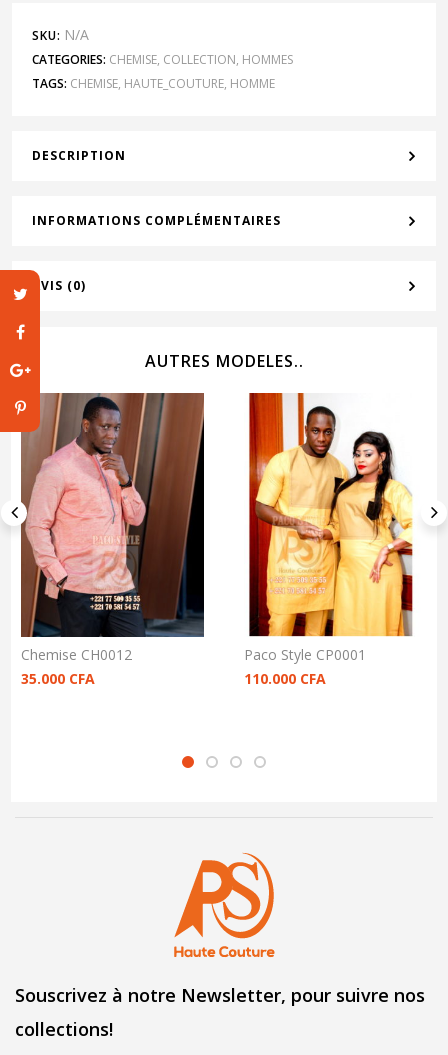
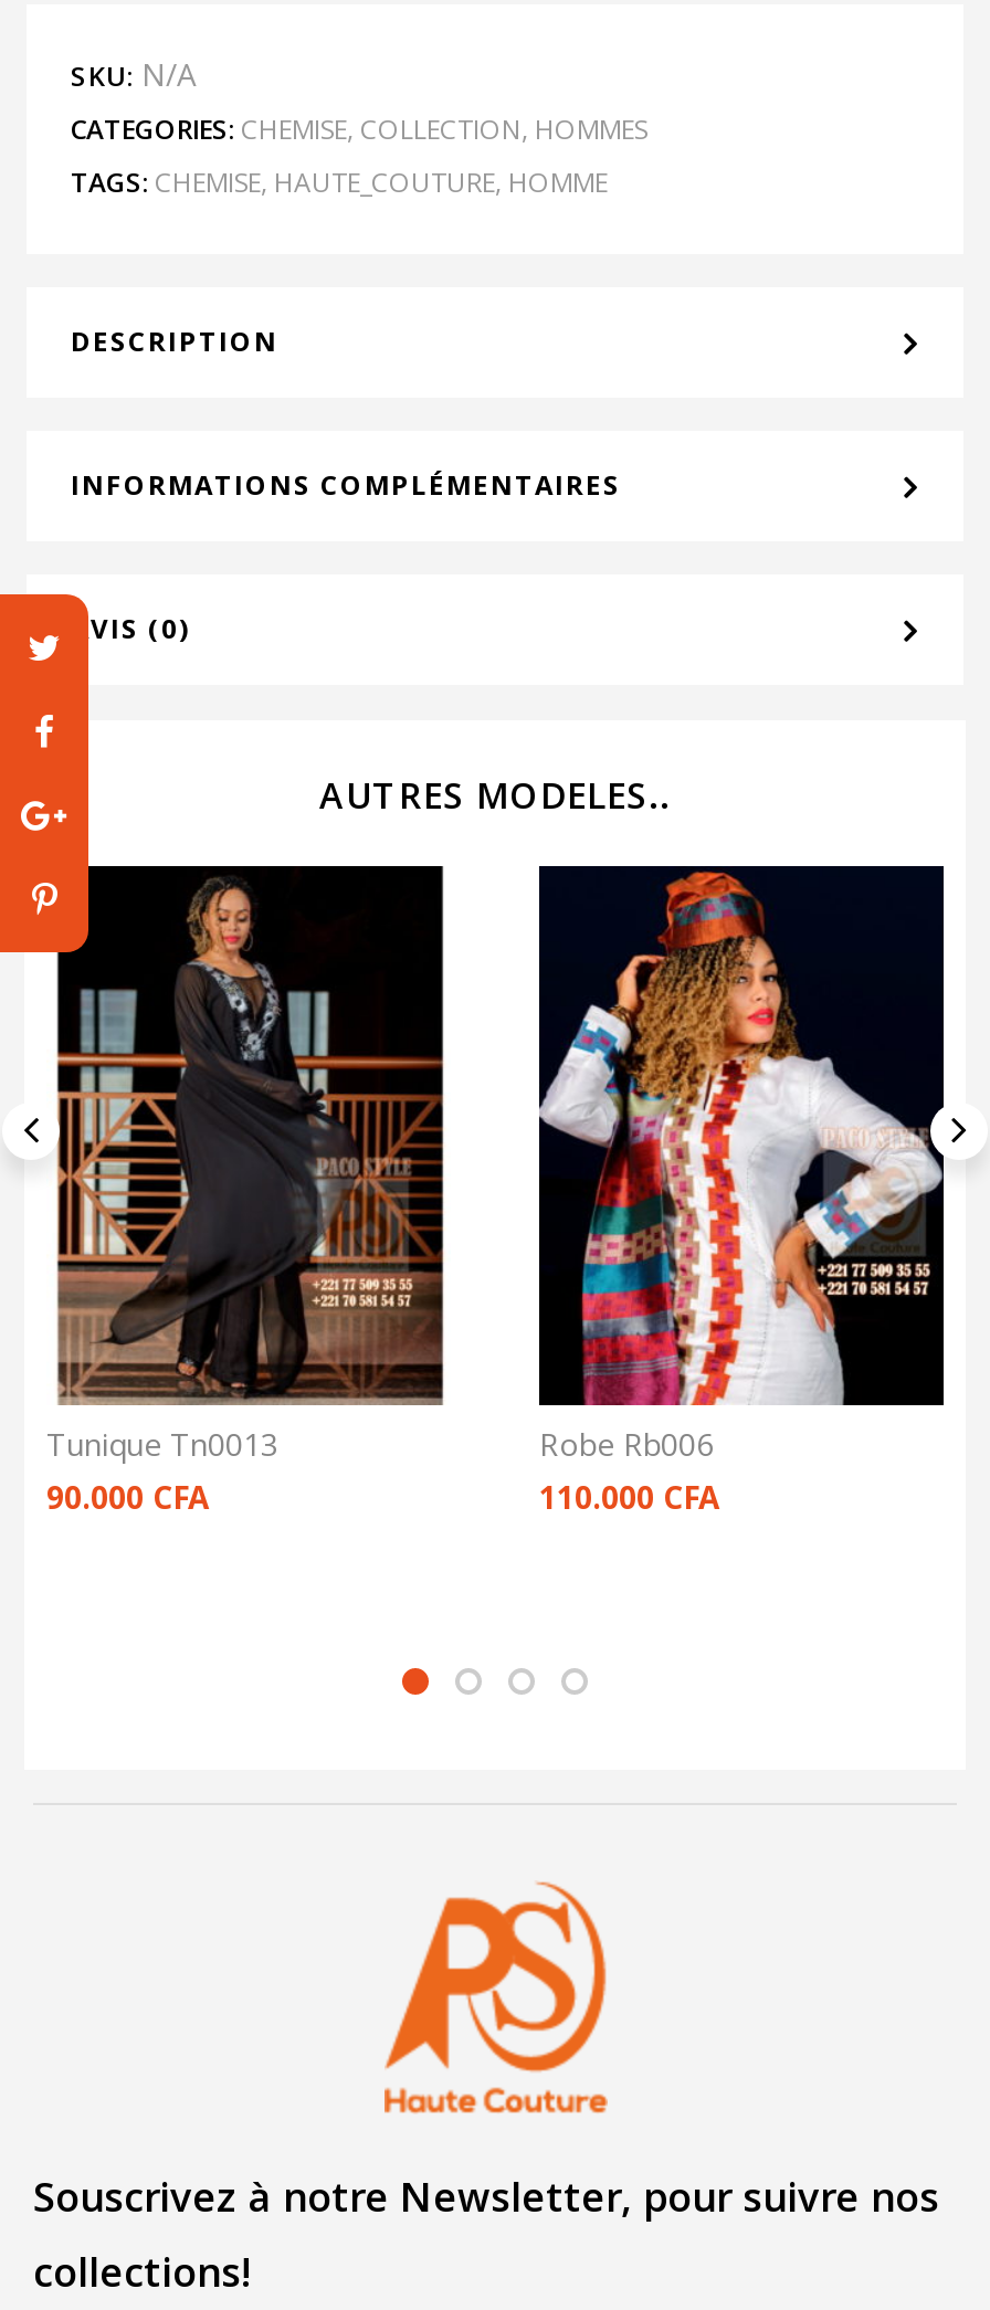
- [image]
- Chemise CH0012
- 35.000 CFA
+ [image]
+ Tunique Tn0013
+ 90.000 CFA

- [image]
- Paco Style CP0001
+ [image]
+ Robe Rb006
